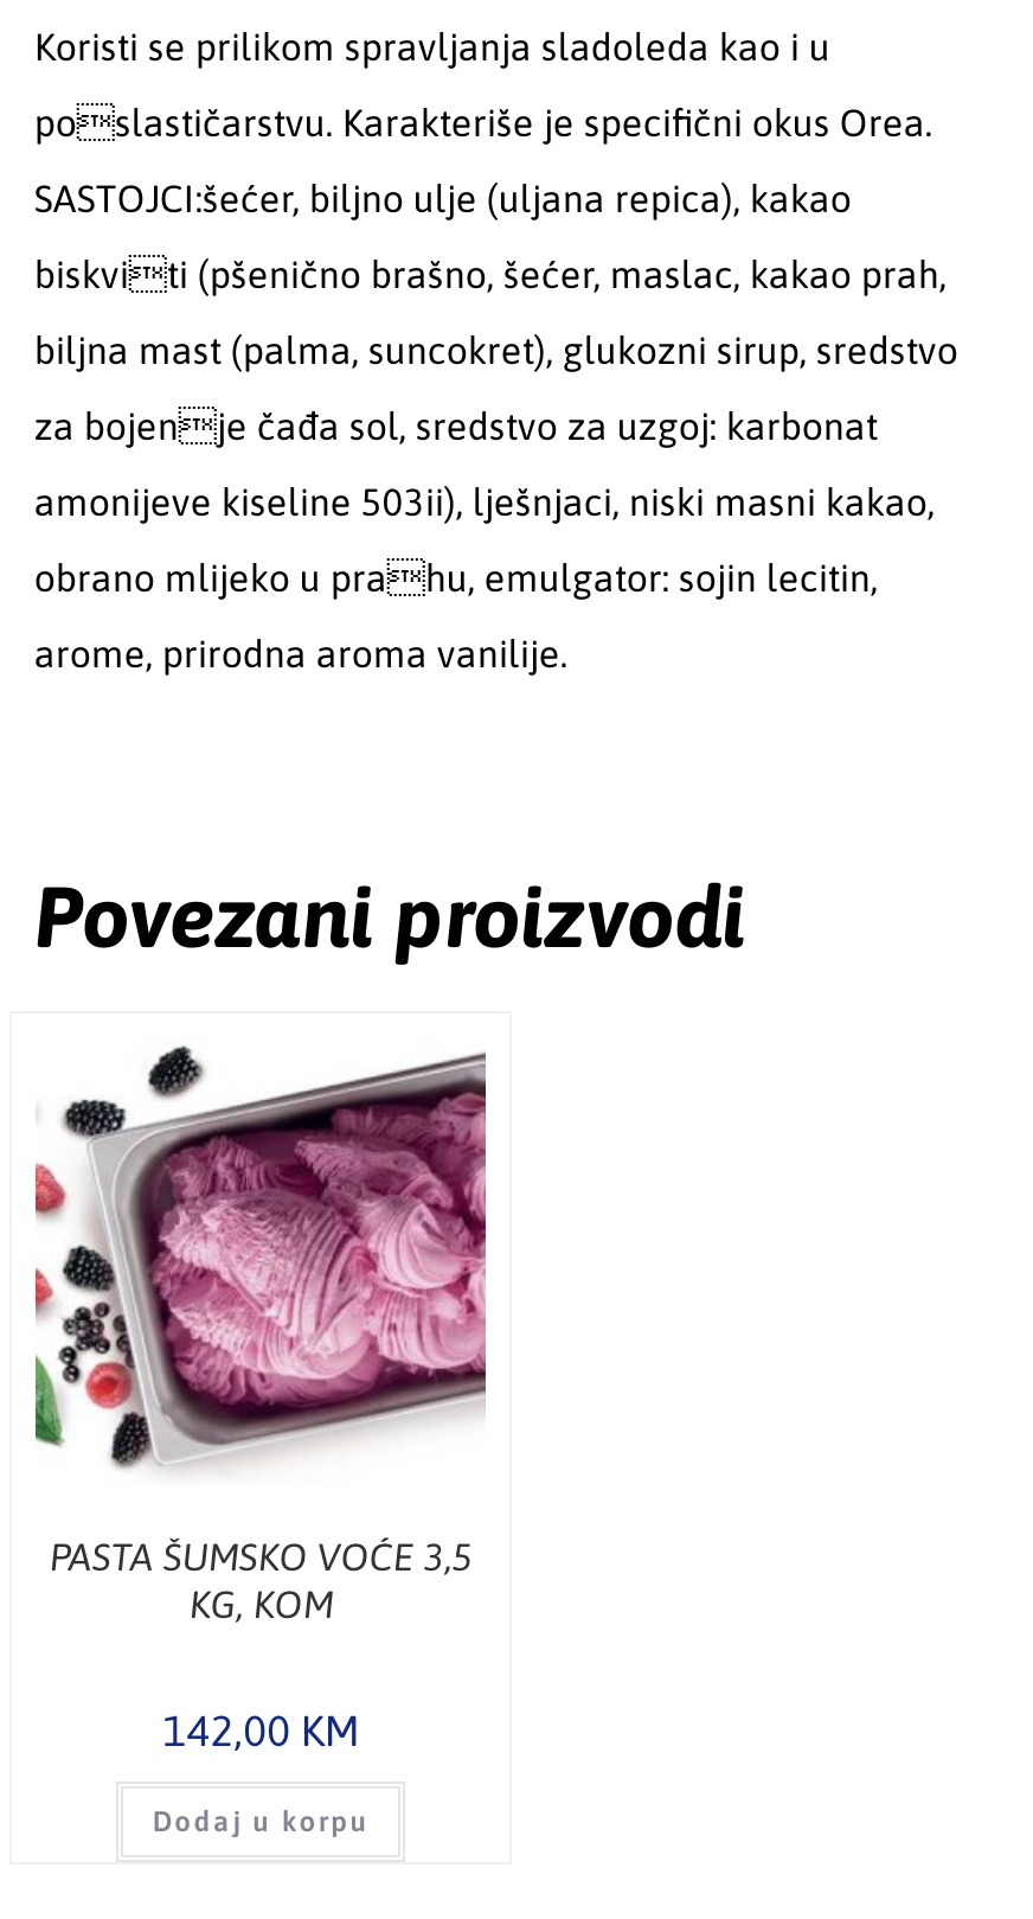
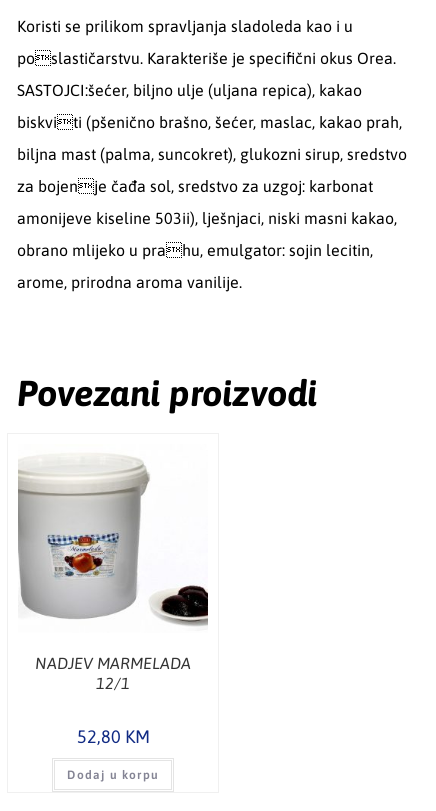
- [image]
- PASTA ŠUMSKO VOĆE 3,5
- KG, KOM
+ [image]
+ NADJEV MARMELADA
+ 12/1

- 142,00 KM
+ 52,80 KM
